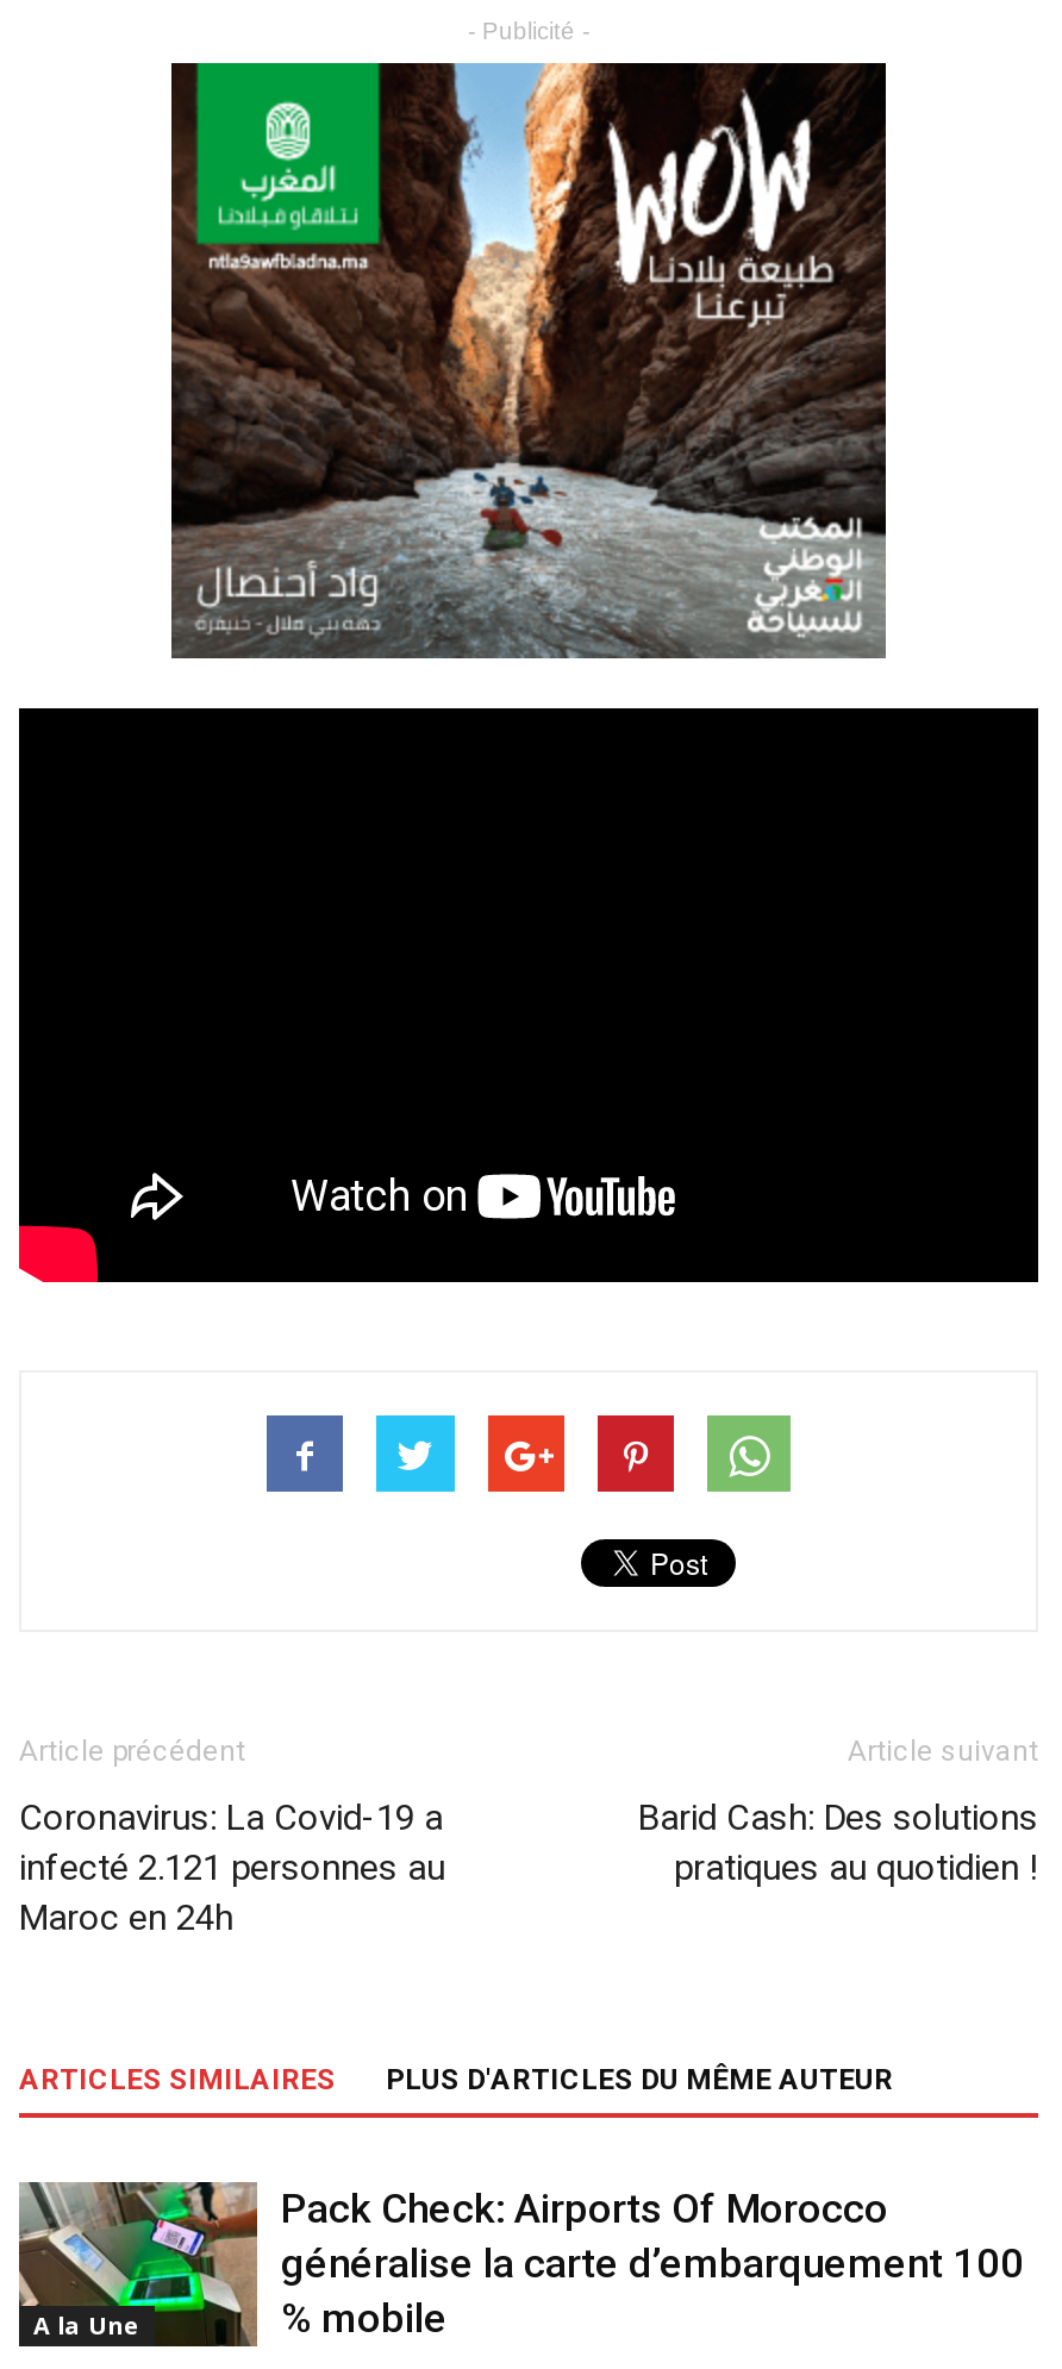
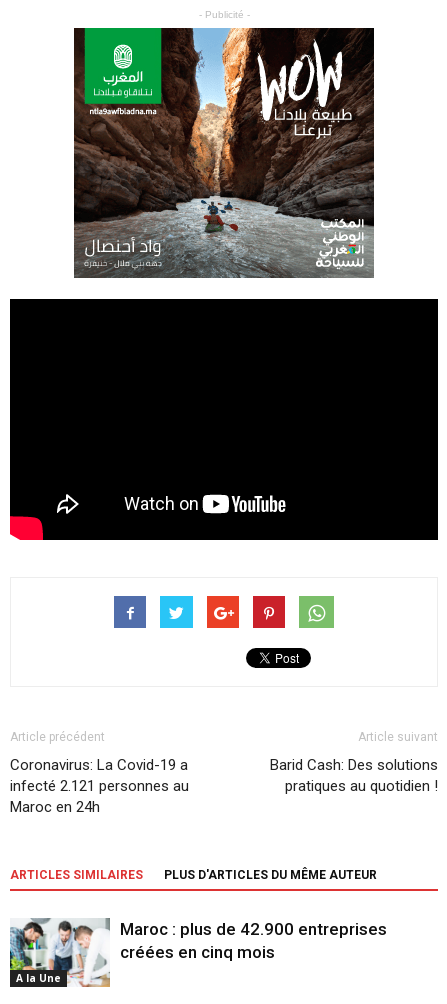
- [image]
- Pack Check: Airports Of Morocco
- généralise la carte d’embarquement 100
- % mobile
+ [image]
+ Maroc : plus de 42.900 entreprises
+ créées en cinq mois
